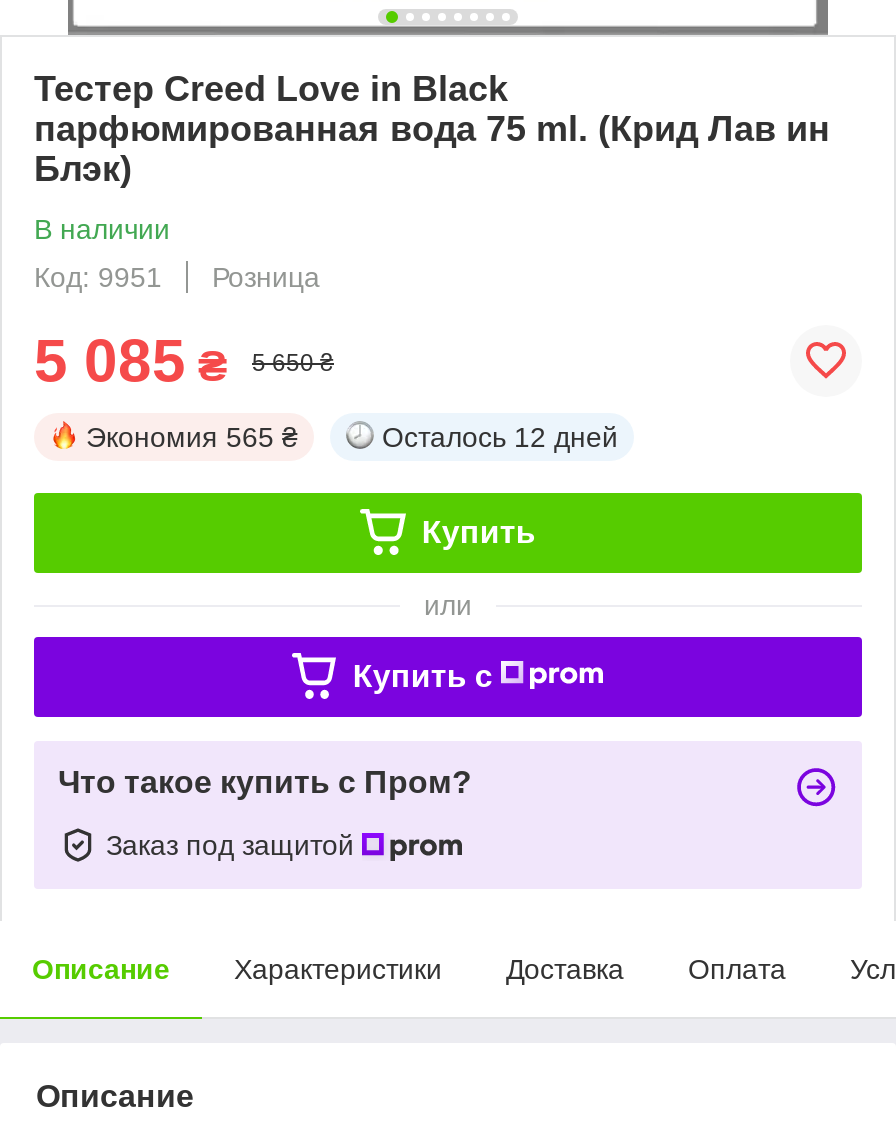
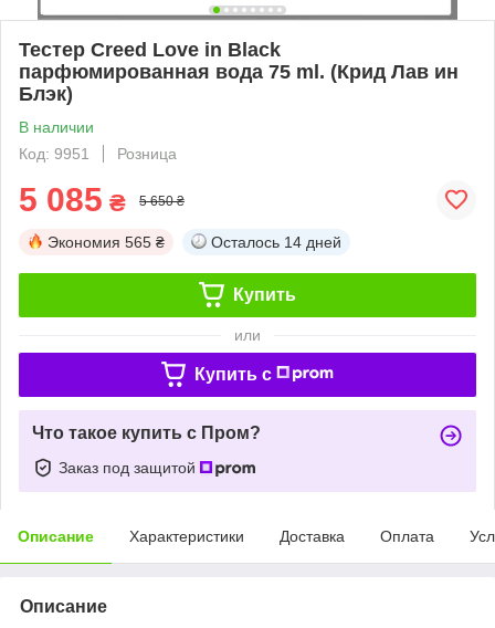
- Осталось 12 дней
+ Осталось 14 дней
